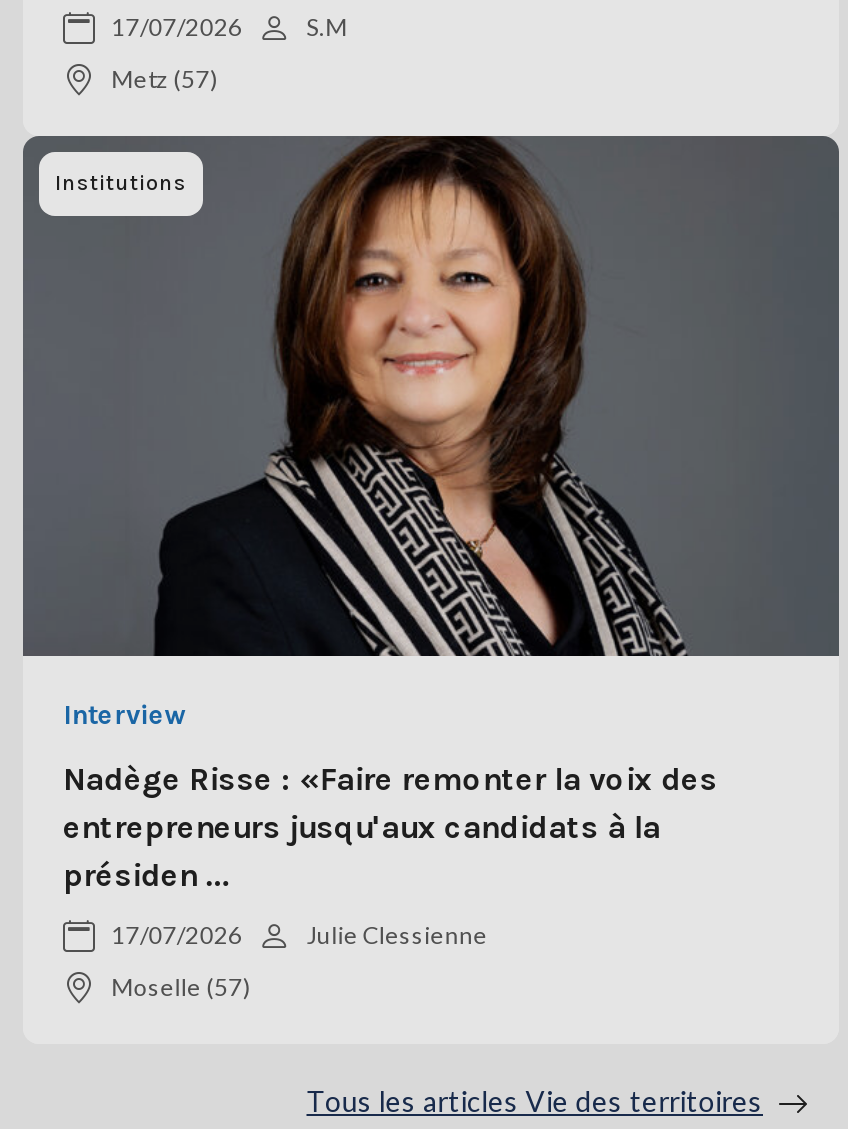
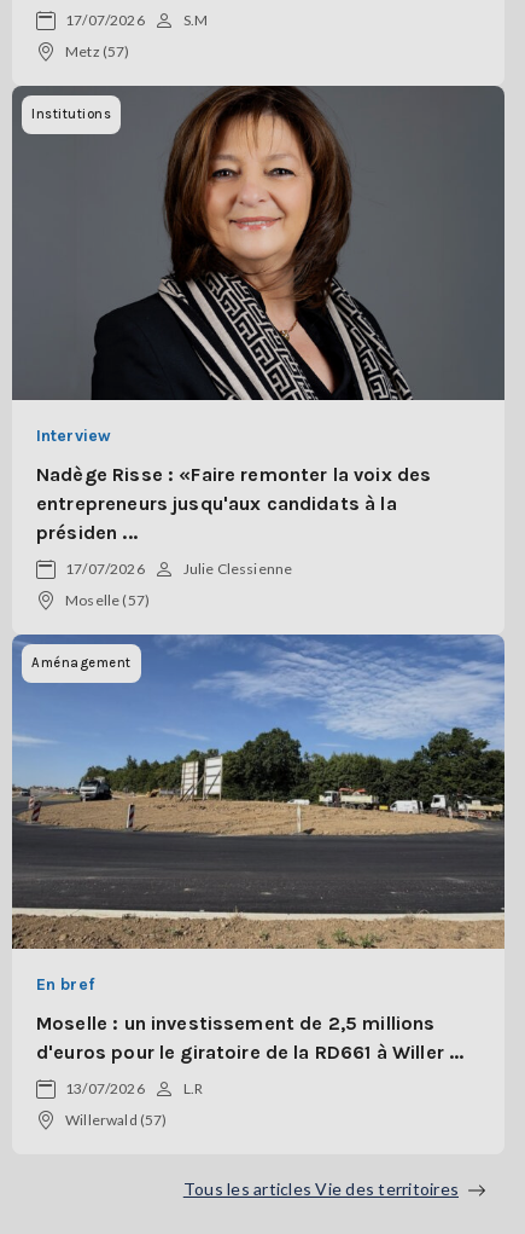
+ [image]
+ Aménagement

+ En bref
+ Moselle : un investissement de 2,5 millions
+ d'euros pour le giratoire de la RD661 à Willer ...
+ 13/07/2026
+ L.R
+ Willerwald (57)
